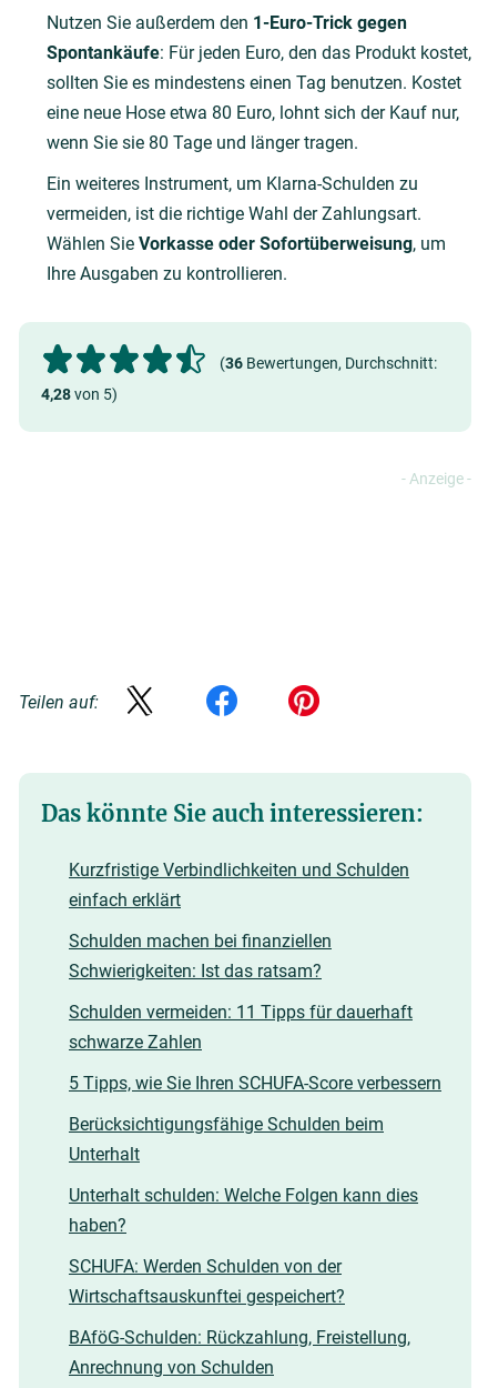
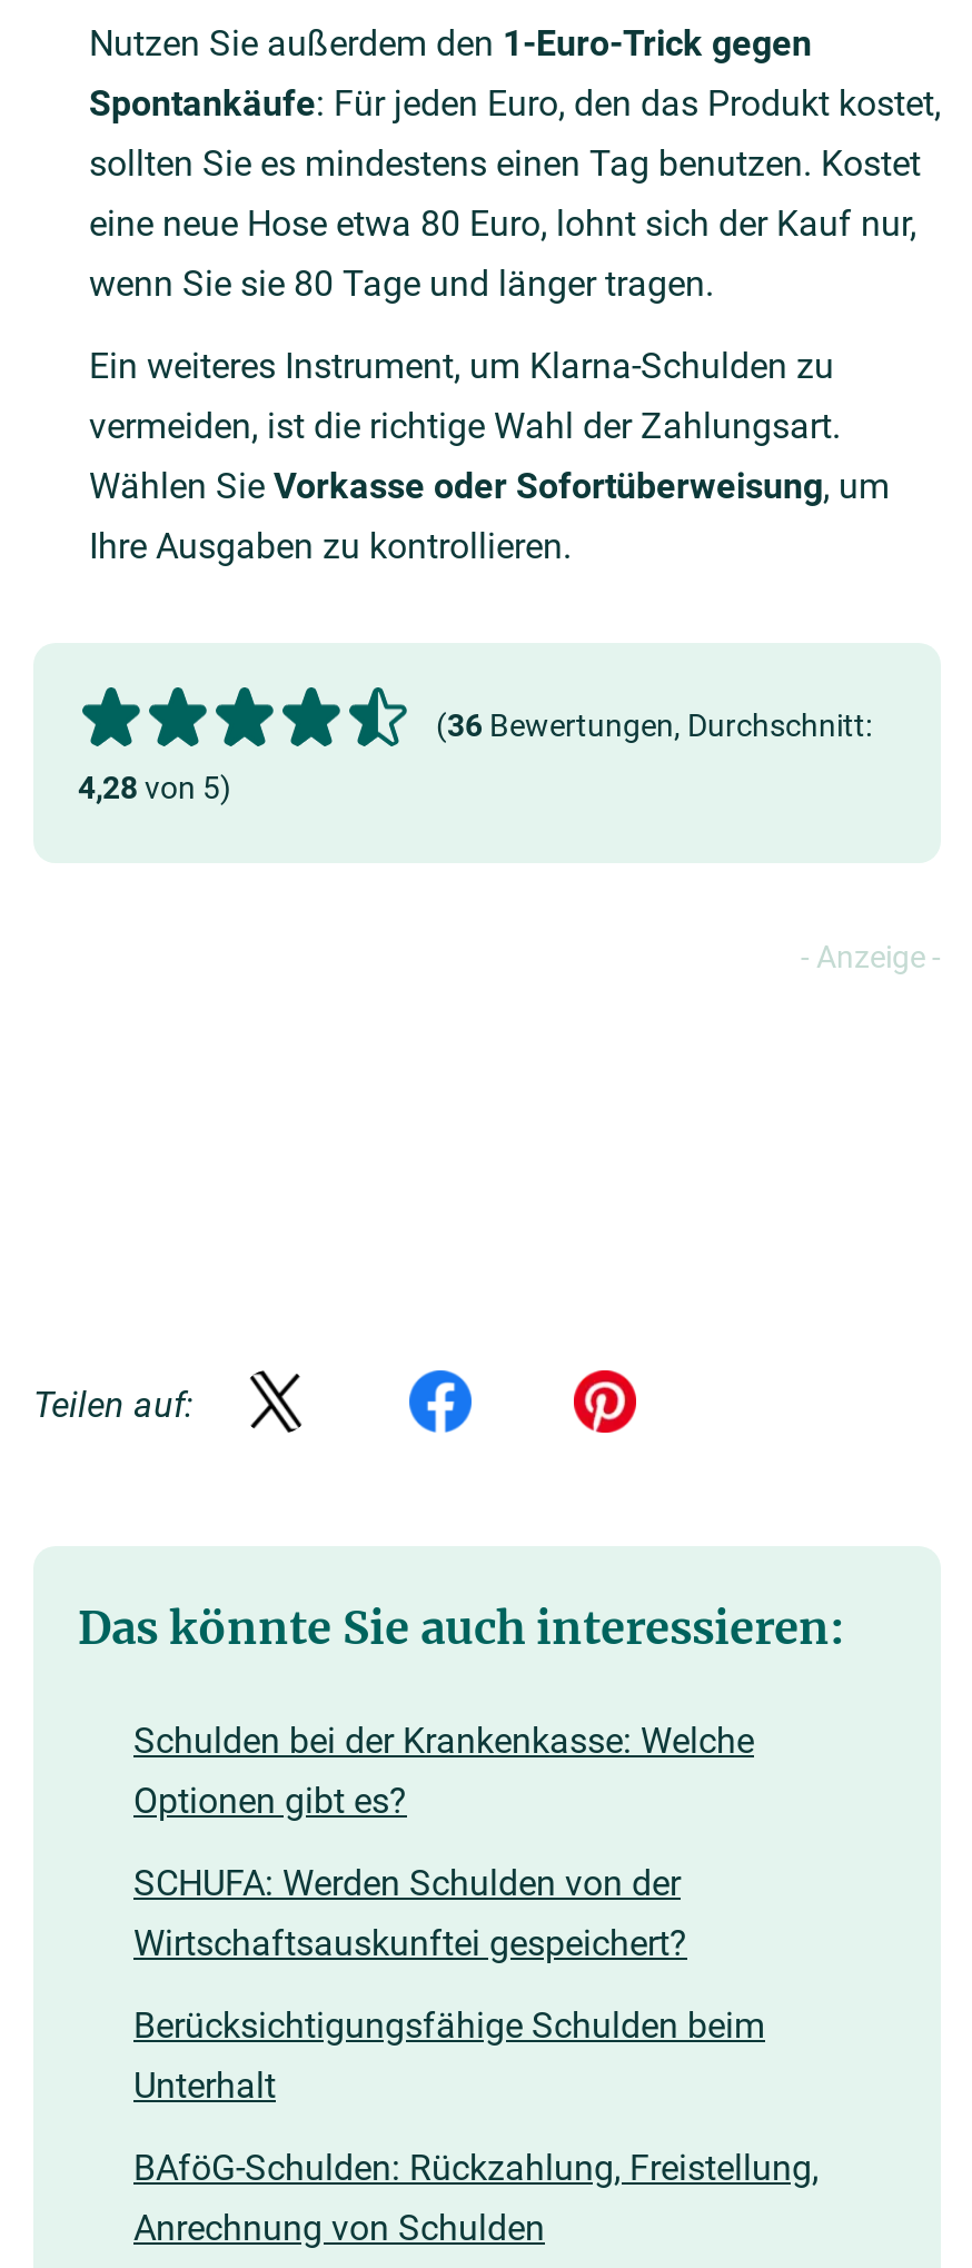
- Kurzfristige Verbindlichkeiten und Schulden
- einfach erklärt
- Schulden machen bei finanziellen
- Schwierigkeiten: Ist das ratsam?
- Schulden vermeiden: 11 Tipps für dauerhaft
- schwarze Zahlen
- 5 Tipps, wie Sie Ihren SCHUFA-Score verbessern
+ Schulden bei der Krankenkasse: Welche
+ Optionen gibt es?

- Unterhalt schulden: Welche Folgen kann dies
- haben?

moved up: SCHUFA: Werden Schulden von der | Wirtschaftsauskunftei gespeichert?
